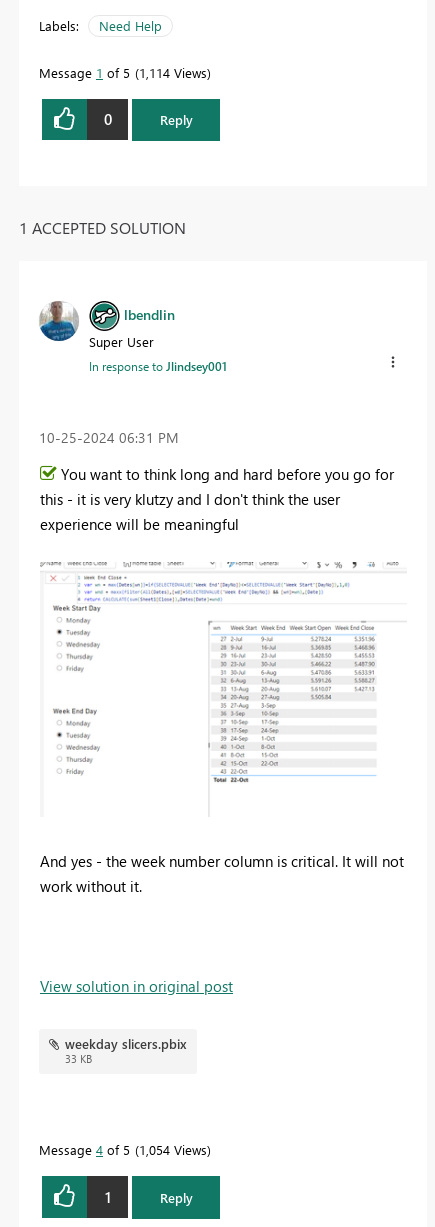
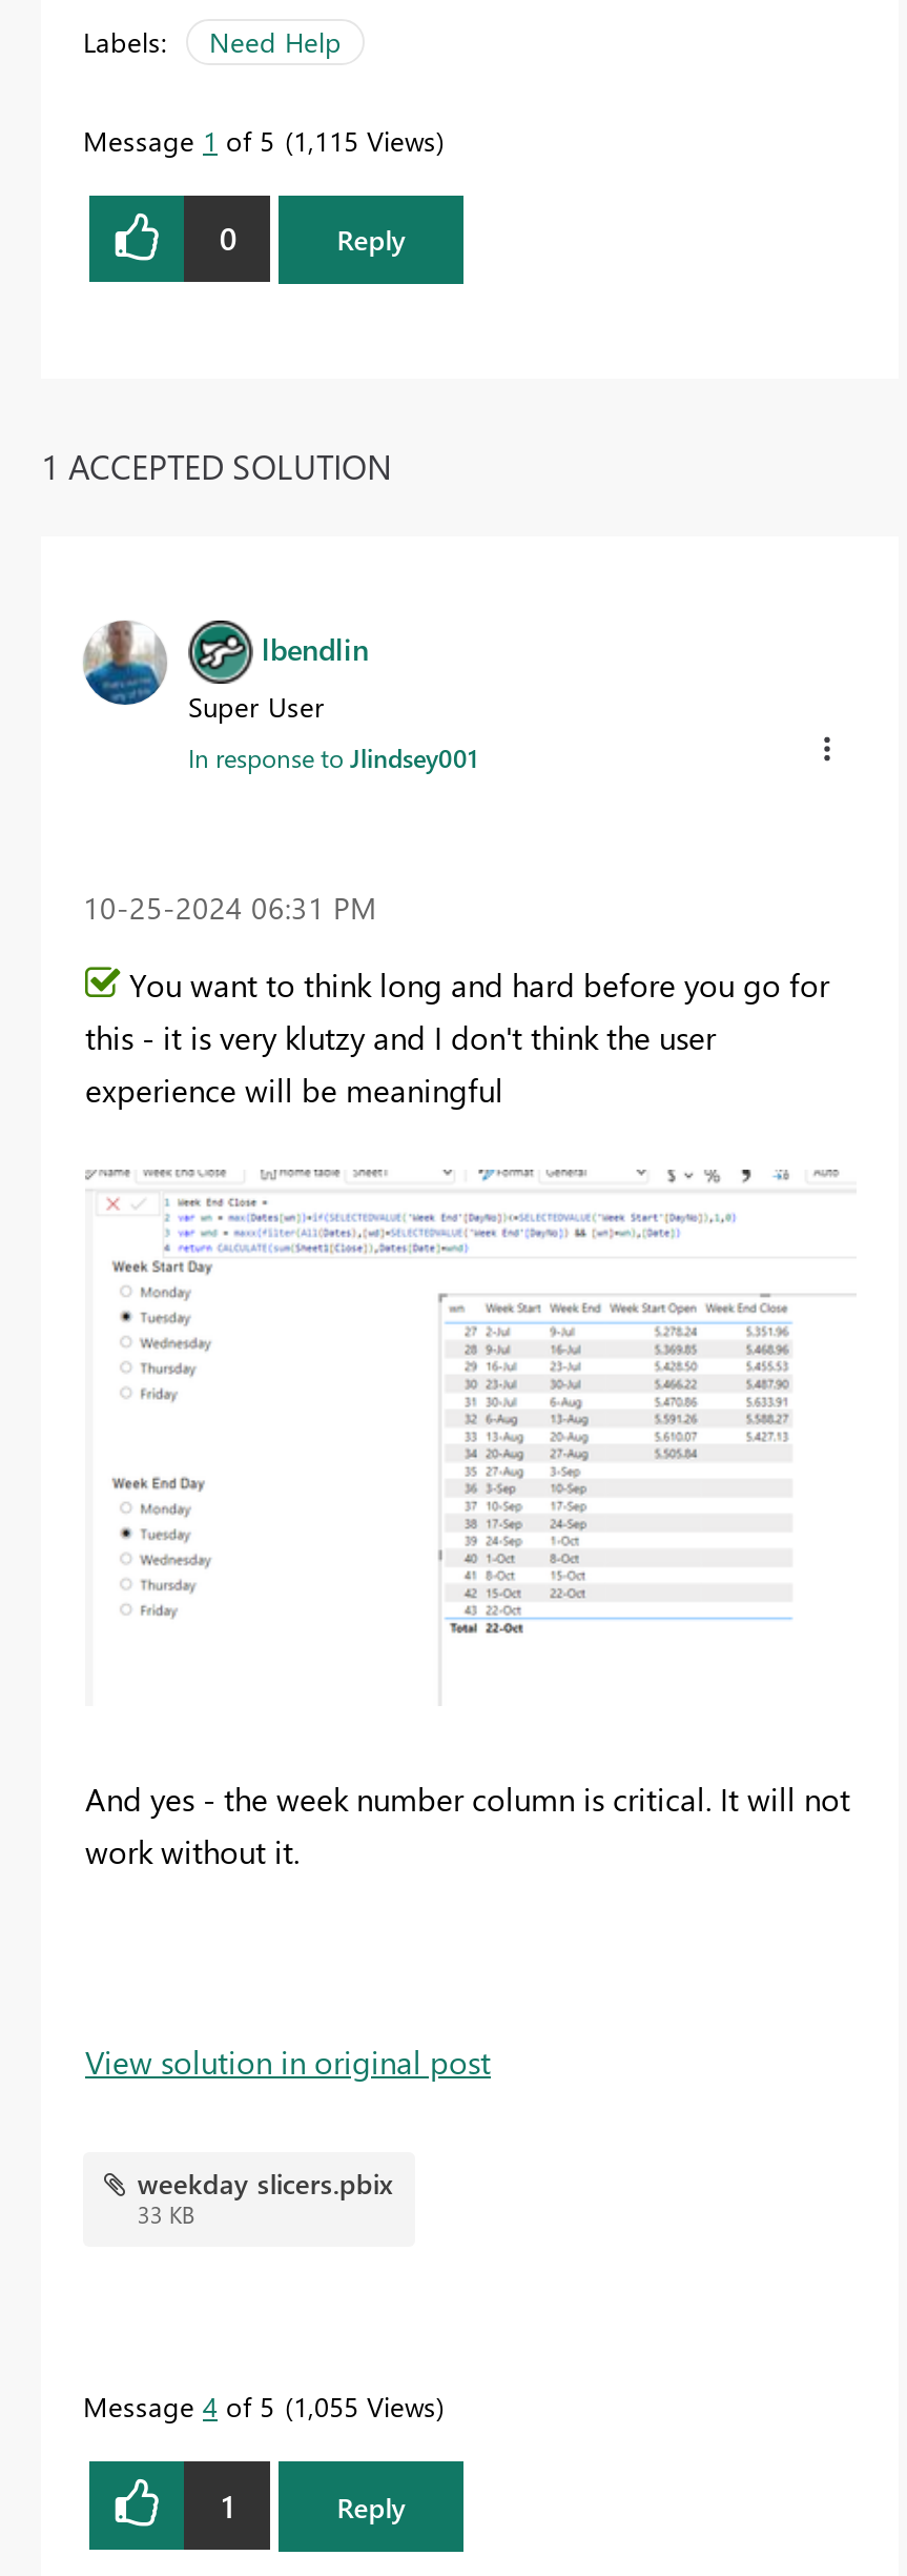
- Message 1 of 5 1,114 Views
+ Message 1 of 5 1,115 Views

- Message 4 of 5 1,054 Views
+ Message 4 of 5 1,055 Views
